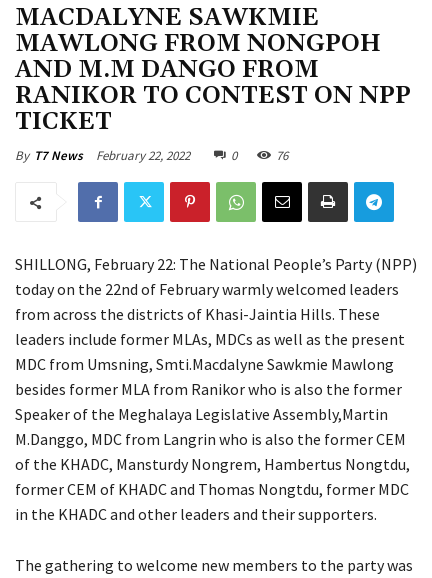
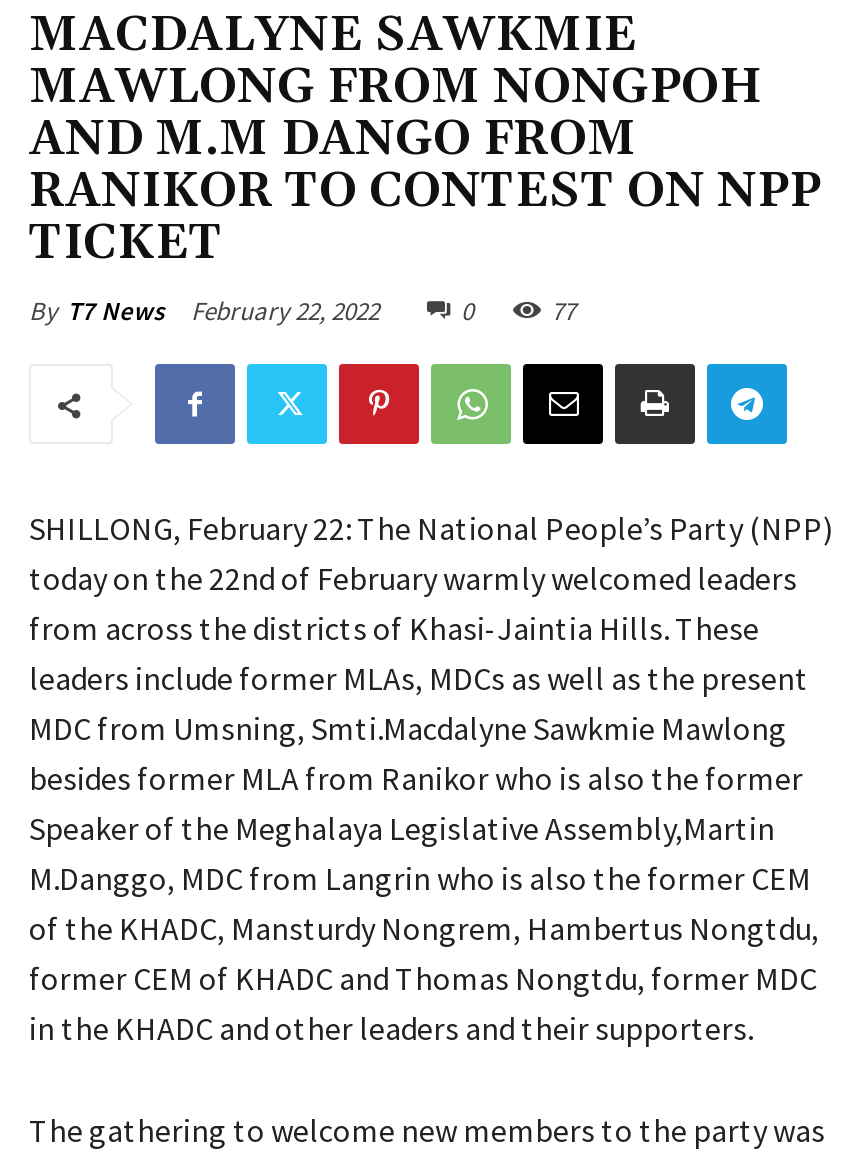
- 76
+ 77
